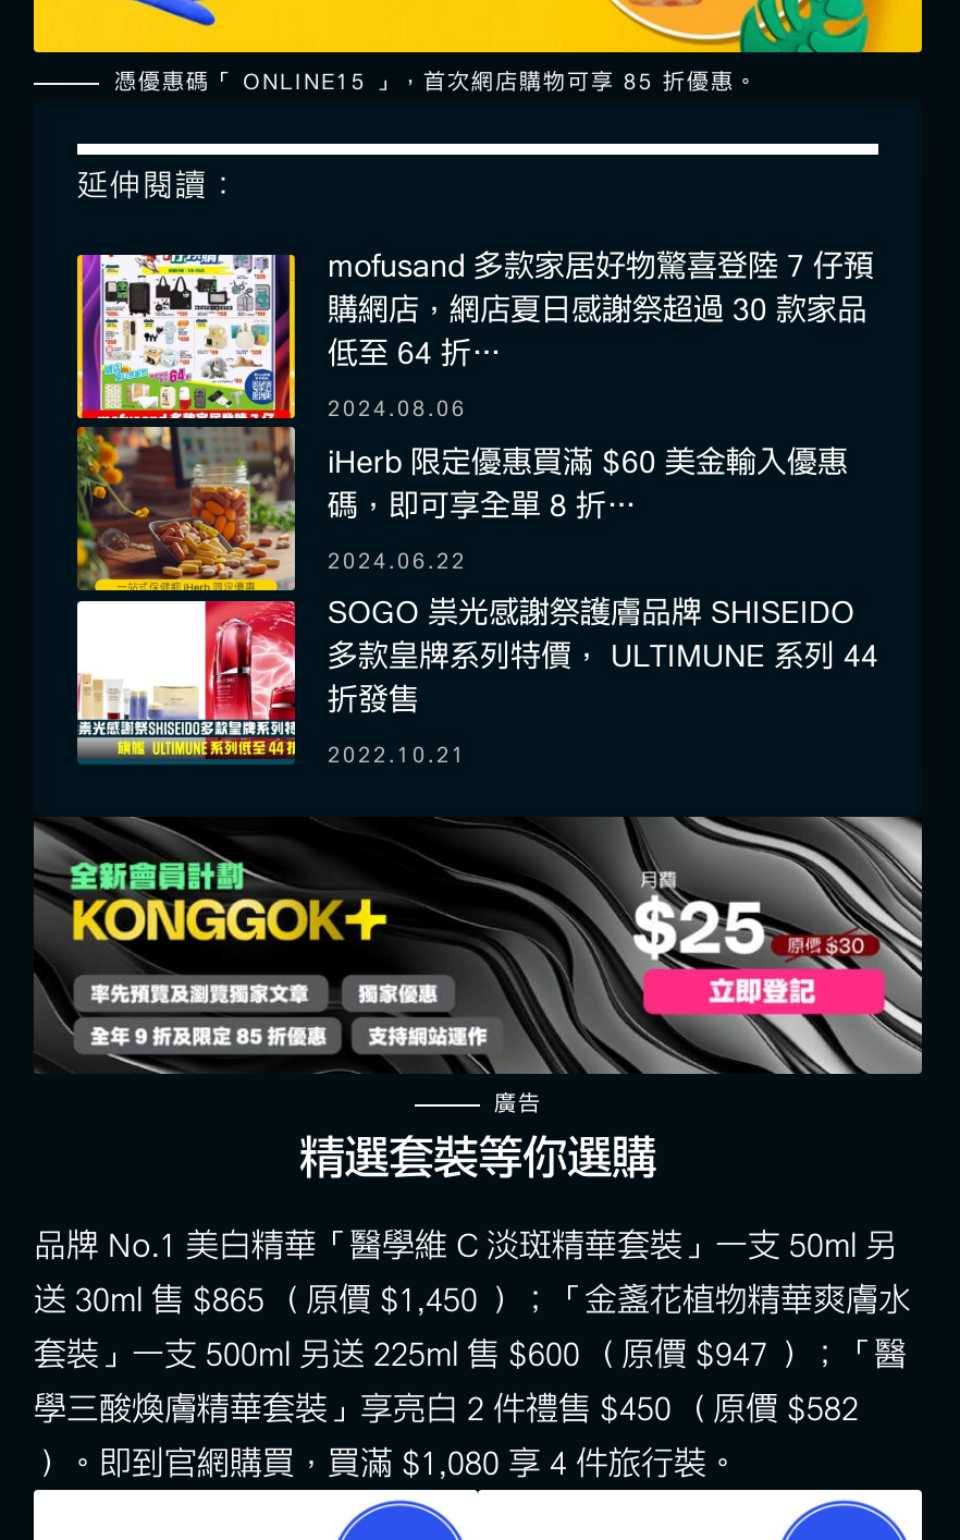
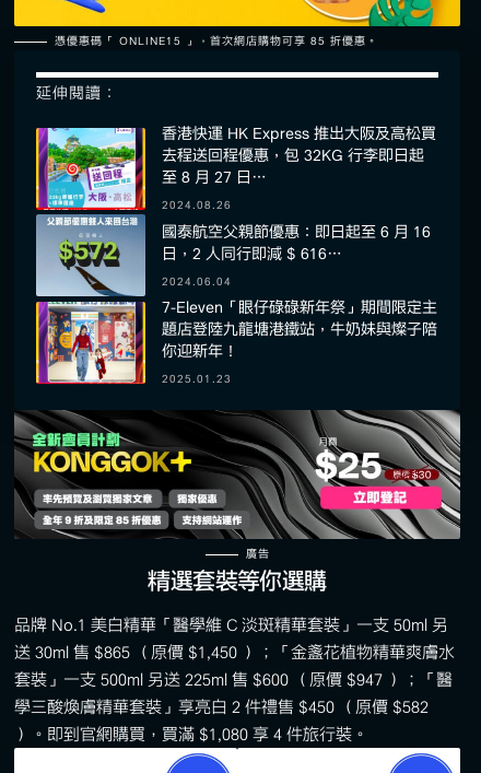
- [image]
- mofusand 多款家居好物驚喜登陸 7 仔預
- 購網店，網店夏日感謝祭超過 30 款家品
- 低至 64 折…
+ [image]
+ 香港快運 HK Express 推出大阪及高松買
+ 去程送回程優惠，包 32KG 行李即日起
+ 至 8 月 27 日…

- 2024.08.06
+ 2024.08.26

- iHerb 限定優惠買滿 $60 美金輸入優惠
- 碼，即可享全單 8 折…
+ 國泰航空父親節優惠：即日起至 6 月 16
+ 日，2 人同行即減 $ 616…

- 2024.06.22
+ 2024.06.04

- SOGO 祟光感謝祭護膚品牌 SHISEIDO
- 多款皇牌系列特價， ULTIMUNE 系列 44
- 折發售
+ 7-Eleven「眼仔碌碌新年祭」期間限定主
+ 題店登陸九龍塘港鐵站，牛奶妹與燦子陪
+ 你迎新年！

- 2022.10.21
+ 2025.01.23
